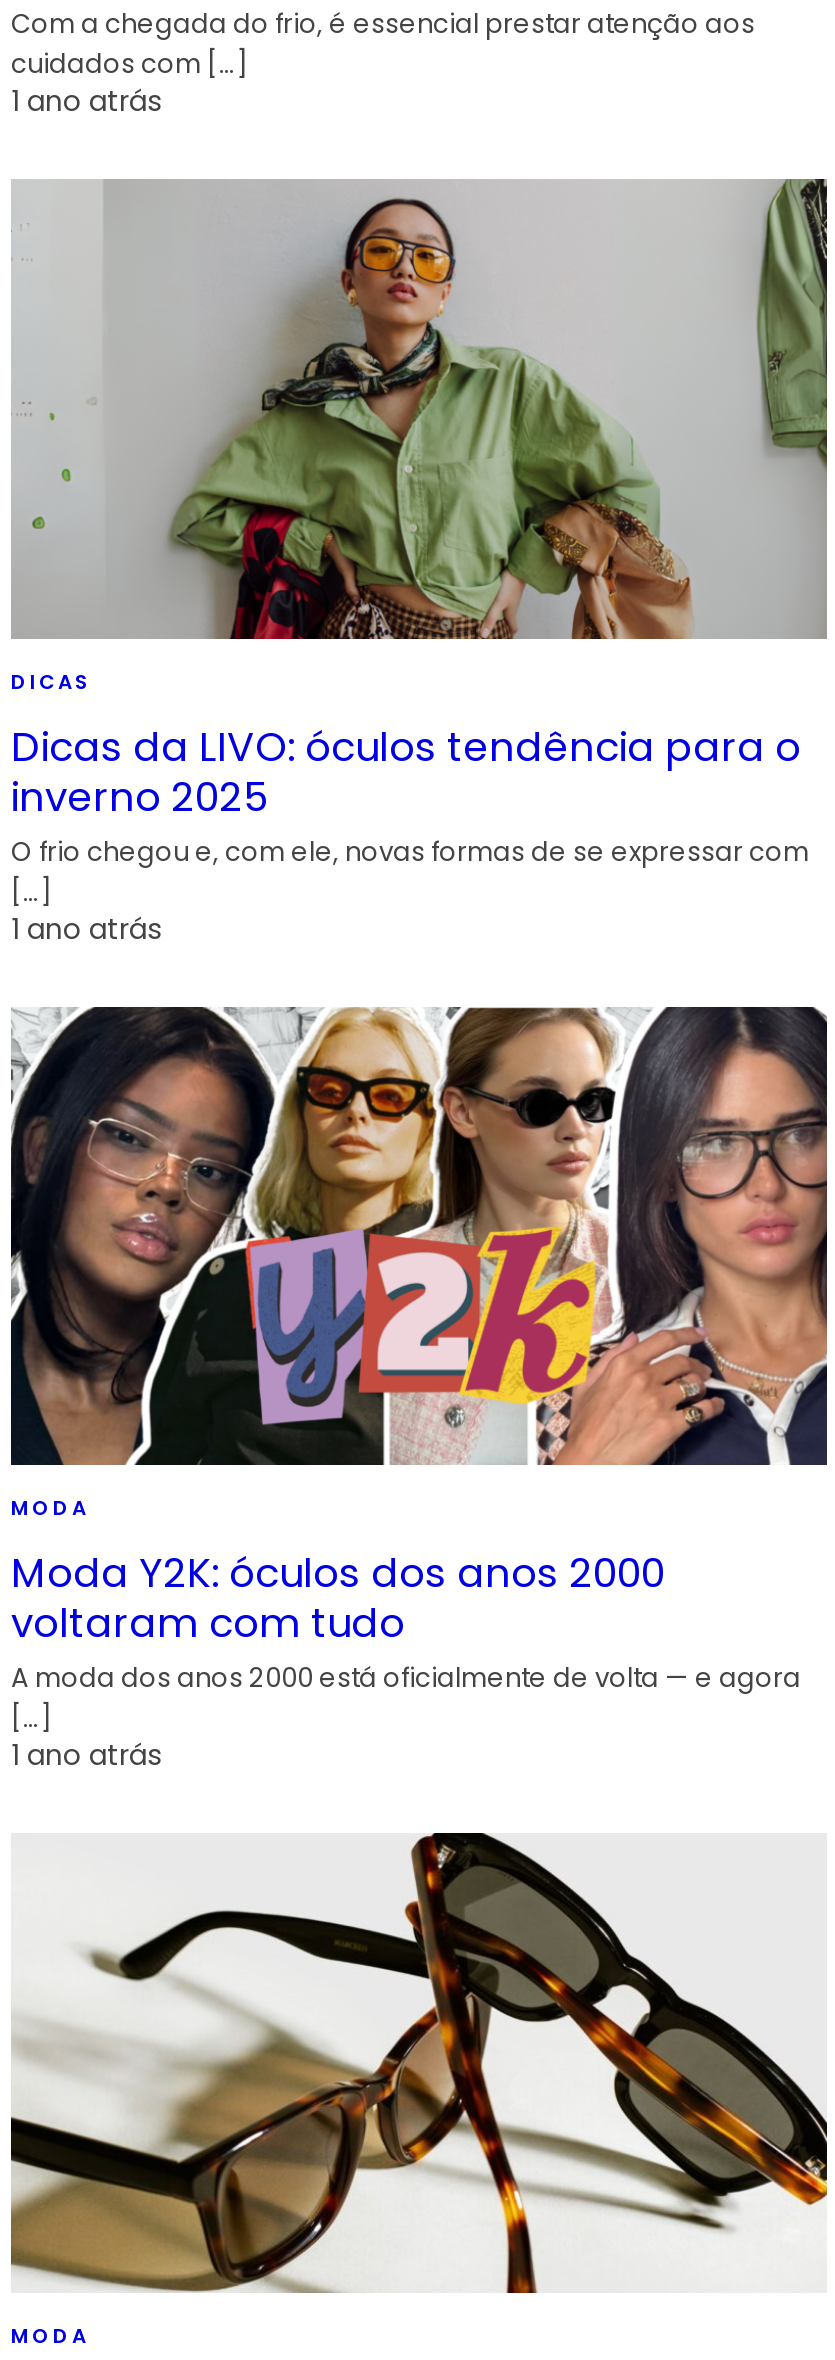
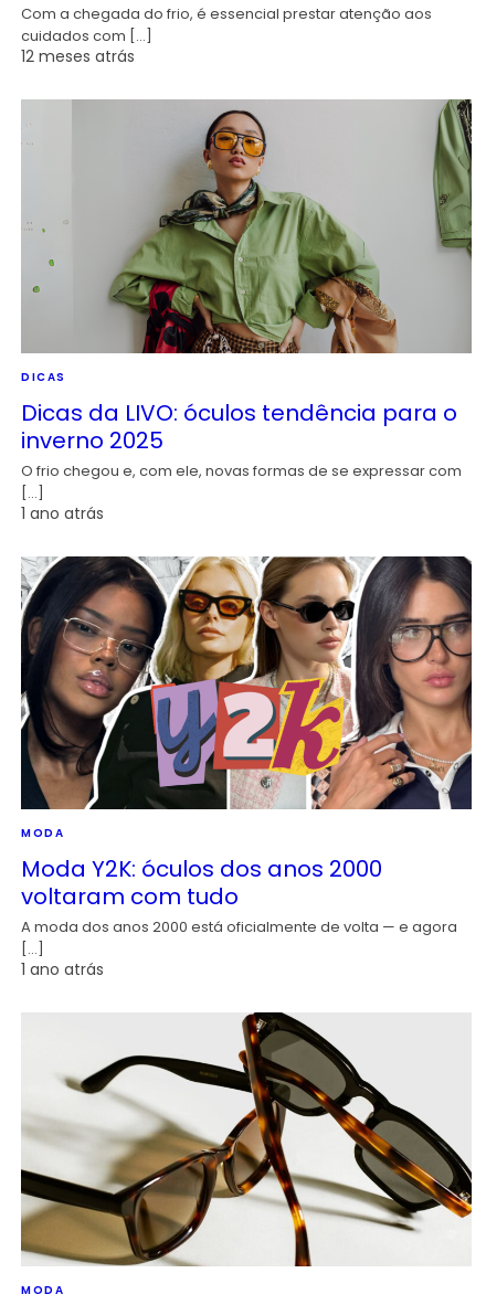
- 1 ano atrás
+ 12 meses atrás
